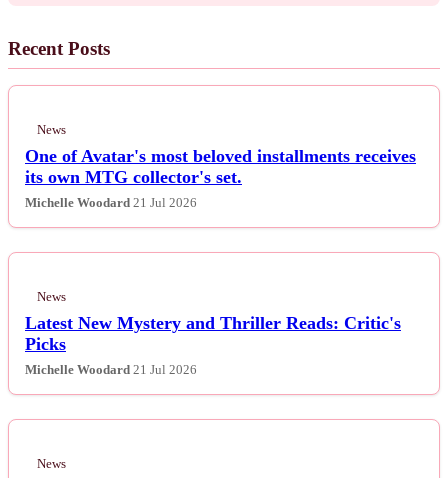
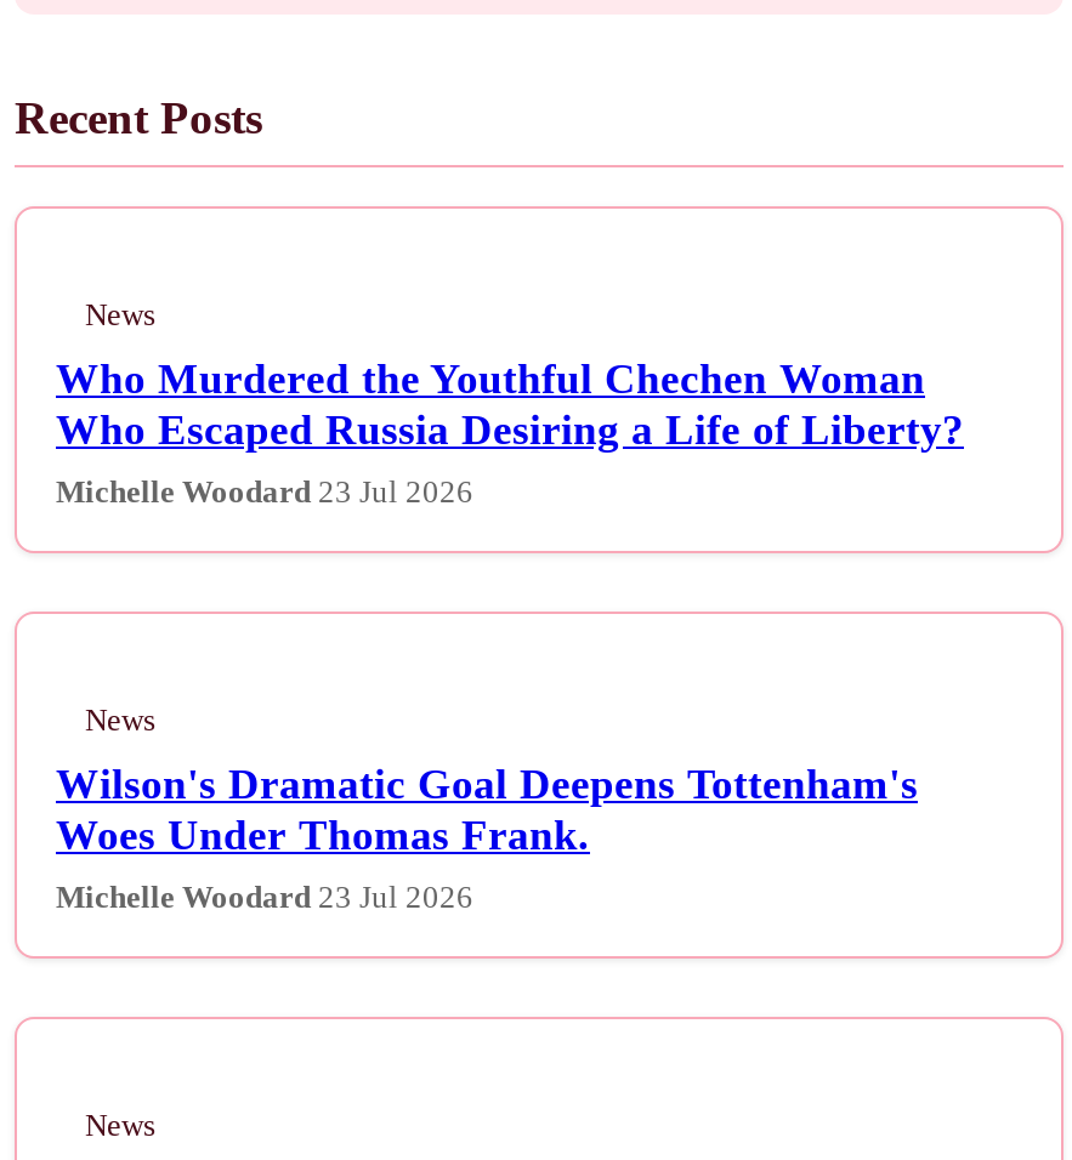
- One of Avatar's most beloved installments receives
- its own MTG collector's set.
- Michelle Woodard 21 Jul 2026
+ Who Murdered the Youthful Chechen Woman
+ Who Escaped Russia Desiring a Life of Liberty?
+ Michelle Woodard 23 Jul 2026

- Latest New Mystery and Thriller Reads: Critic's
- Picks
- Michelle Woodard 21 Jul 2026
+ Wilson's Dramatic Goal Deepens Tottenham's
+ Woes Under Thomas Frank.
+ Michelle Woodard 23 Jul 2026
